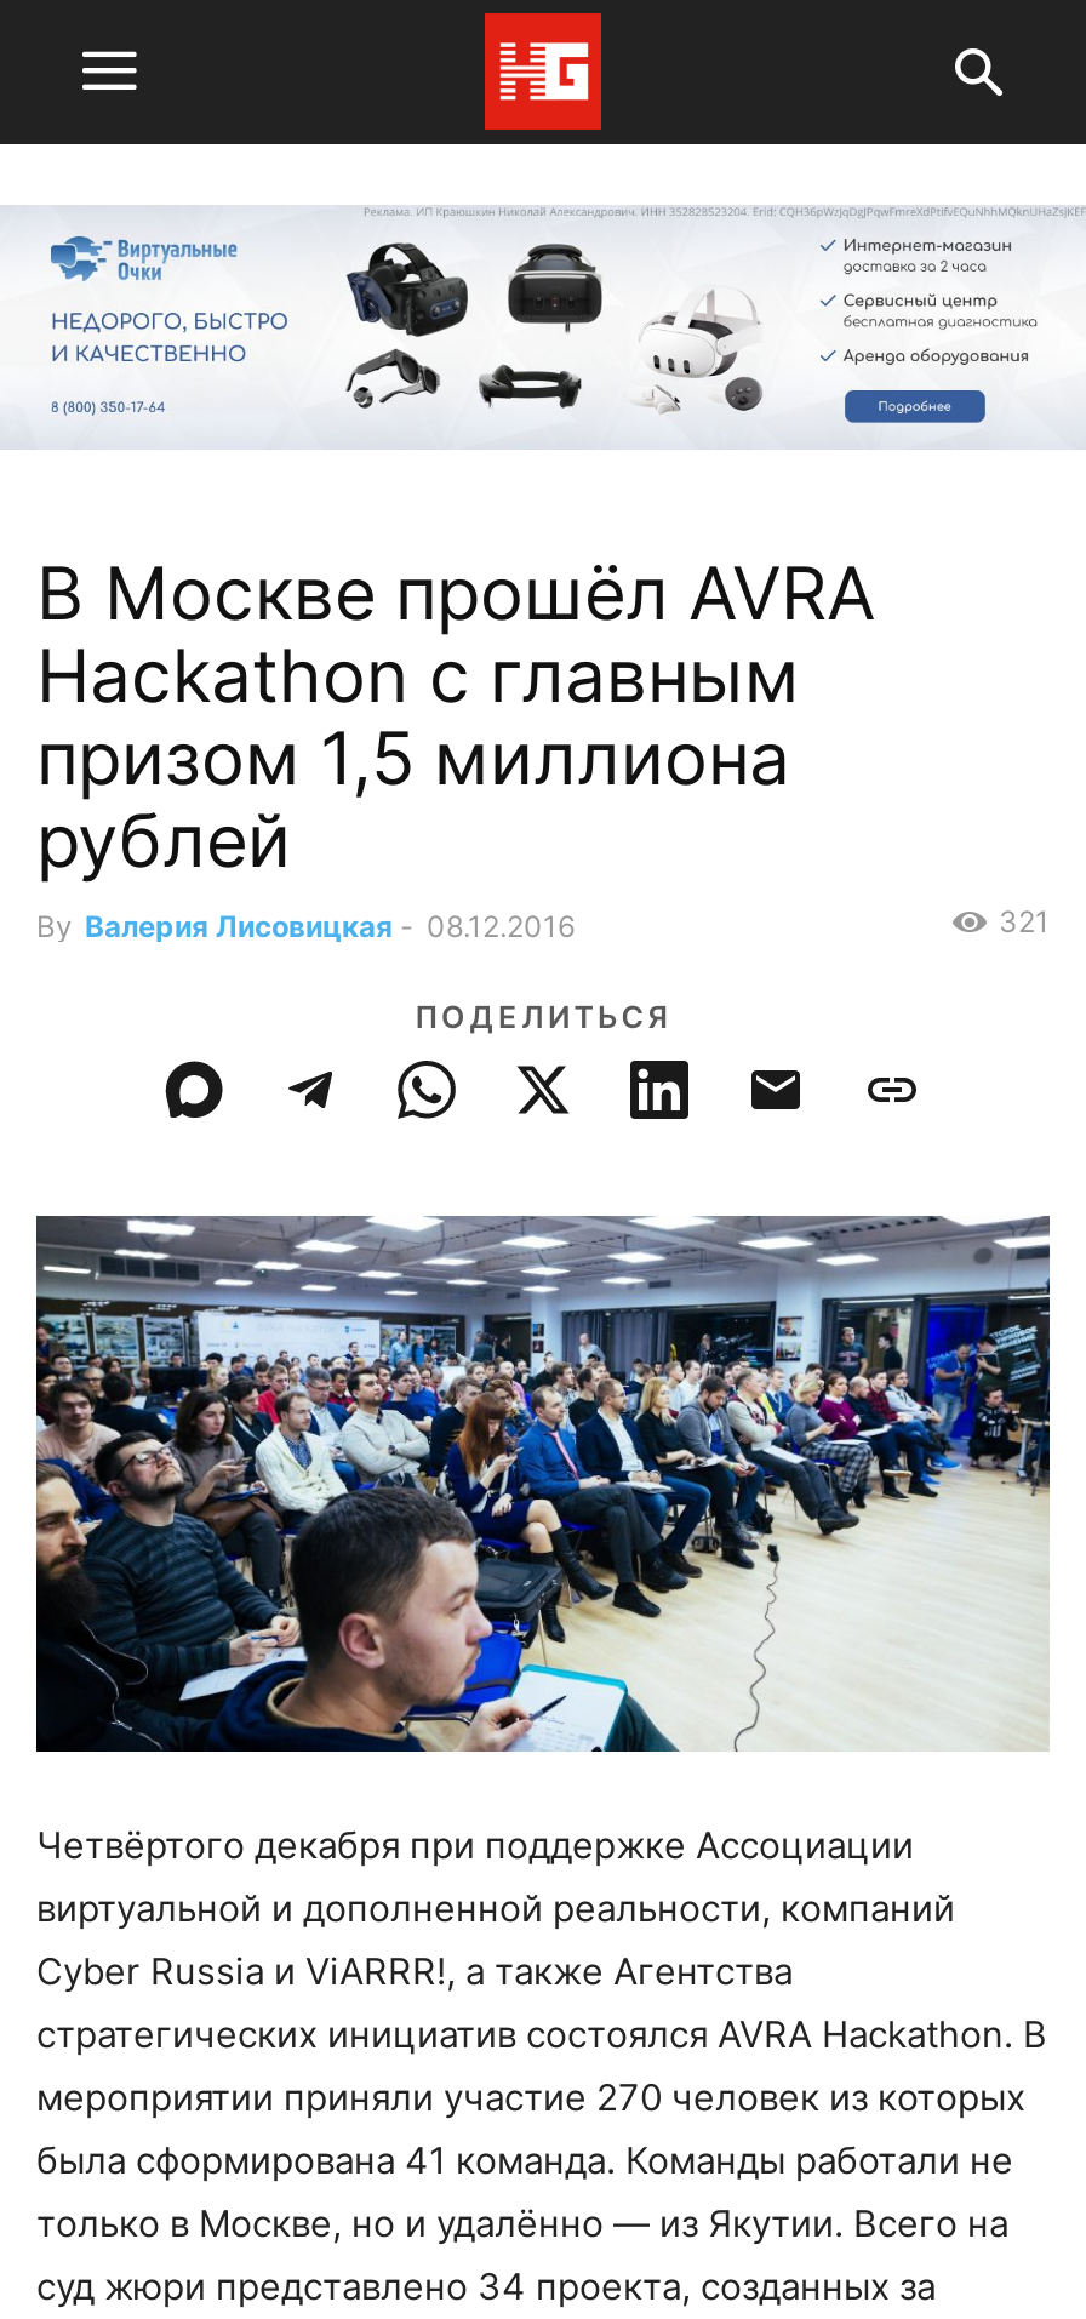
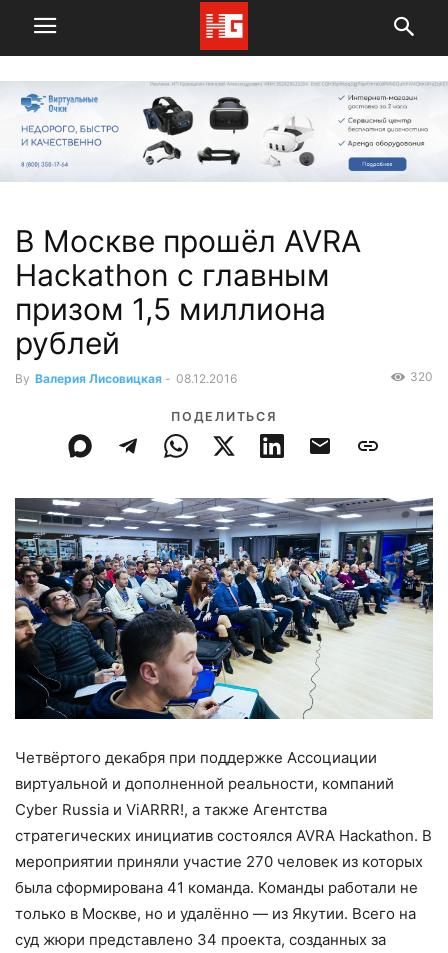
- 321
+ 320
